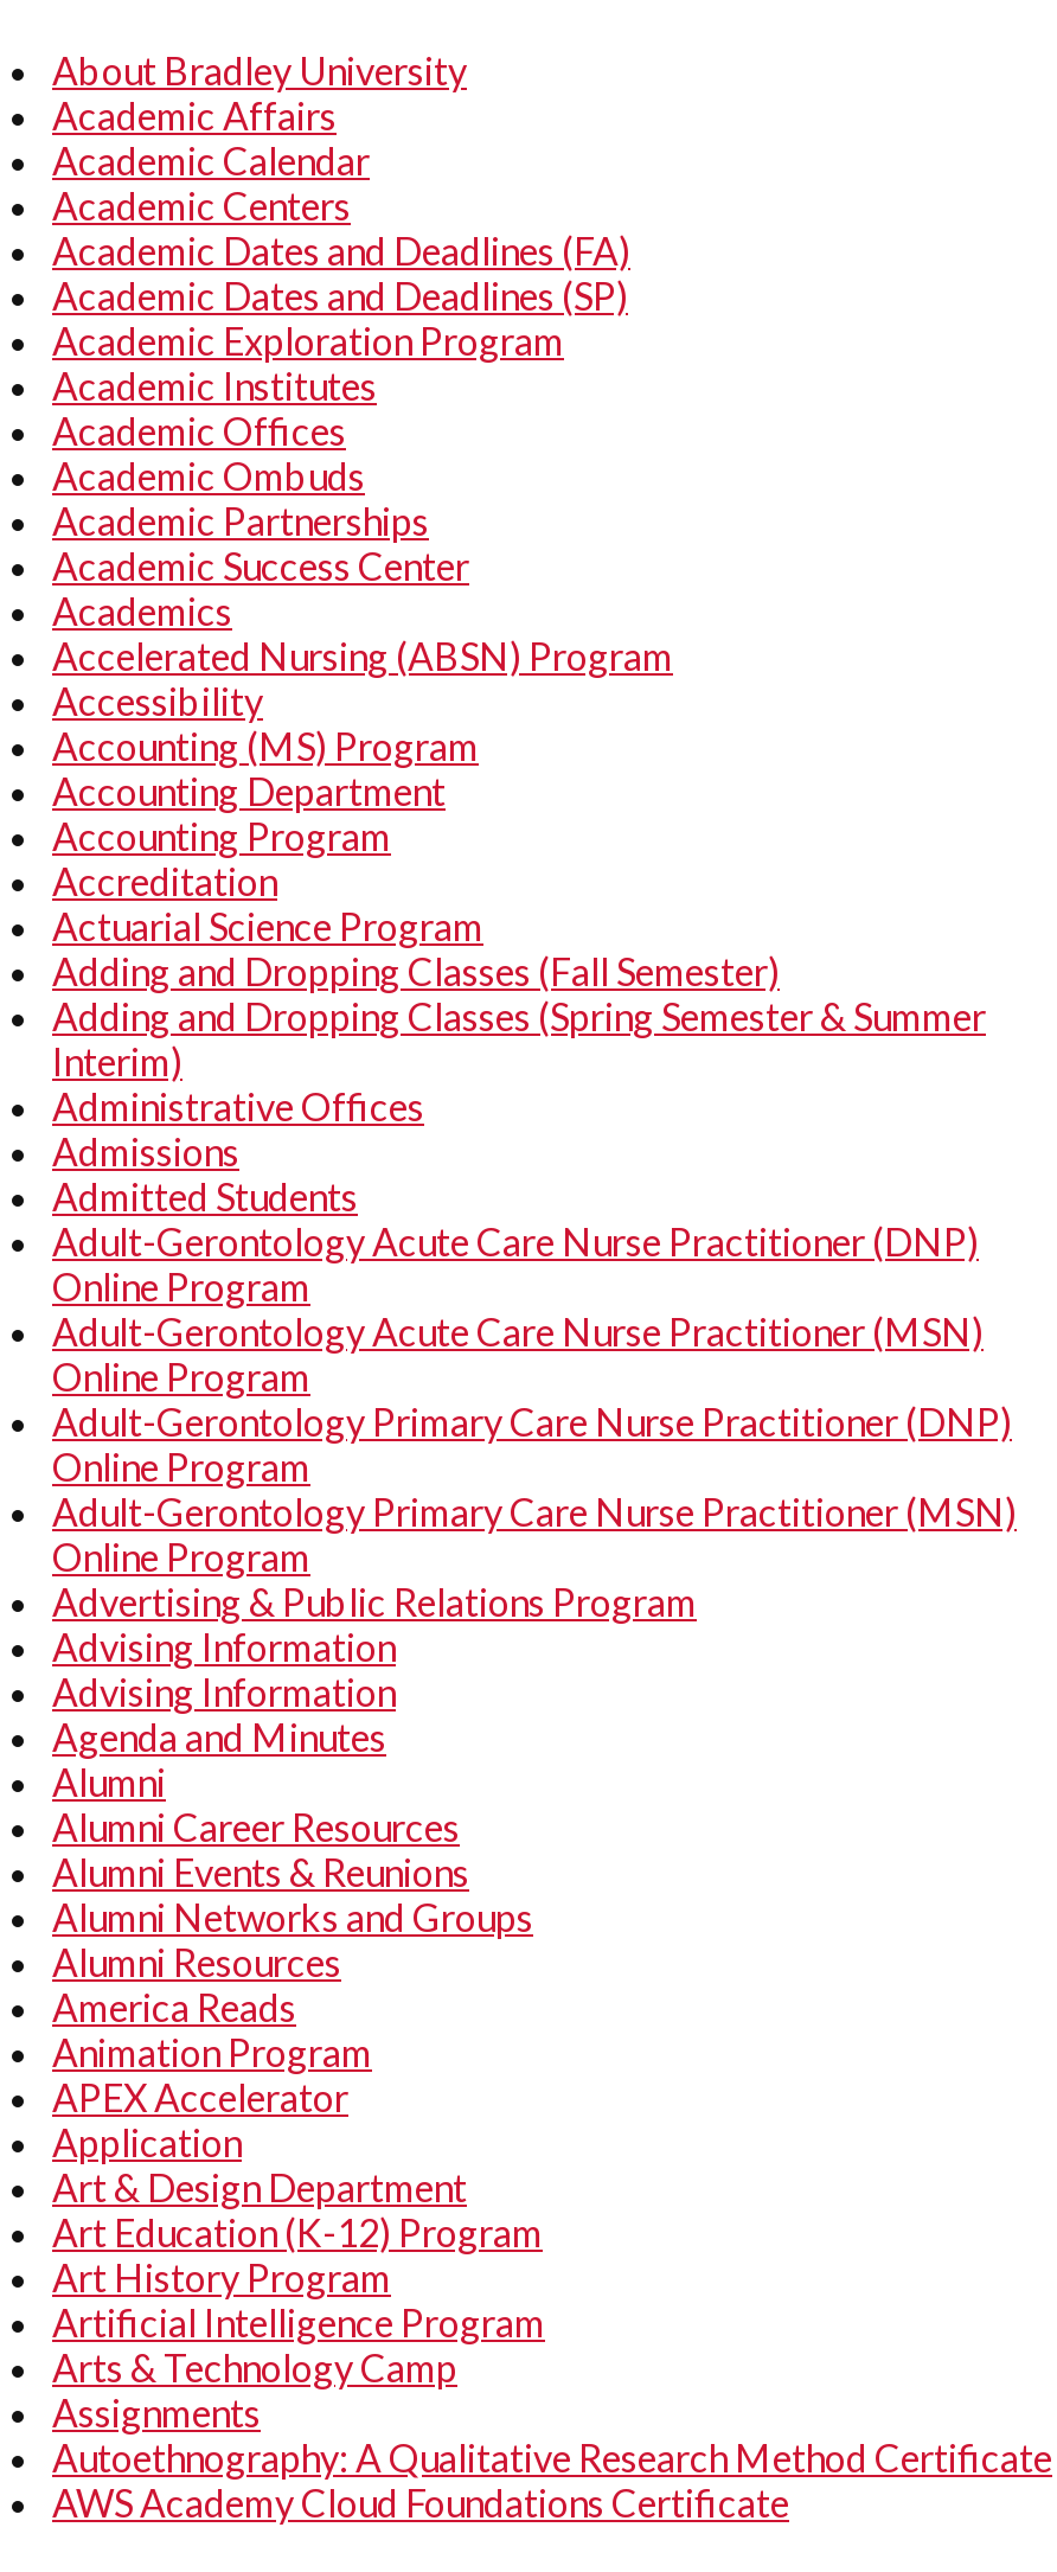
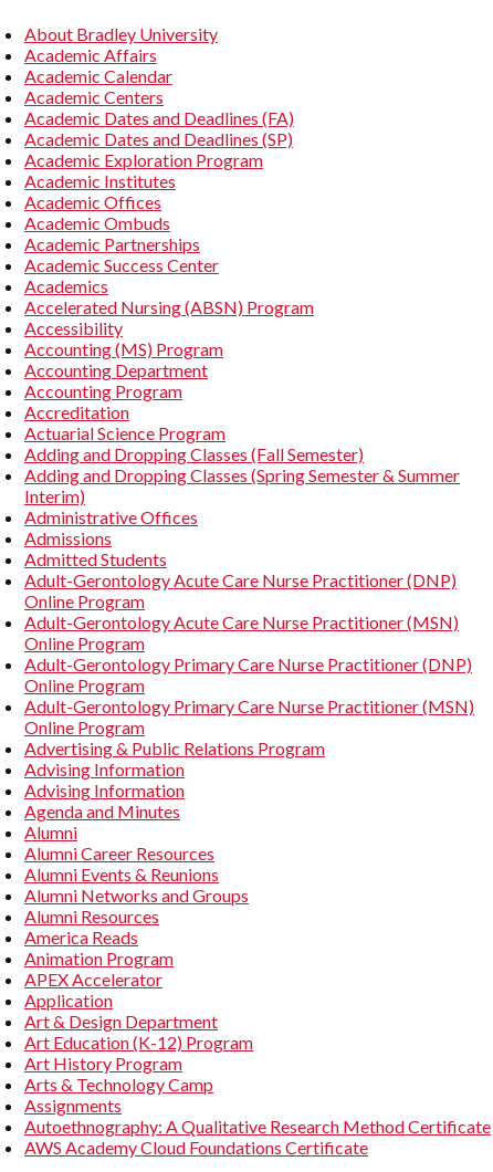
- Artificial Intelligence Program
